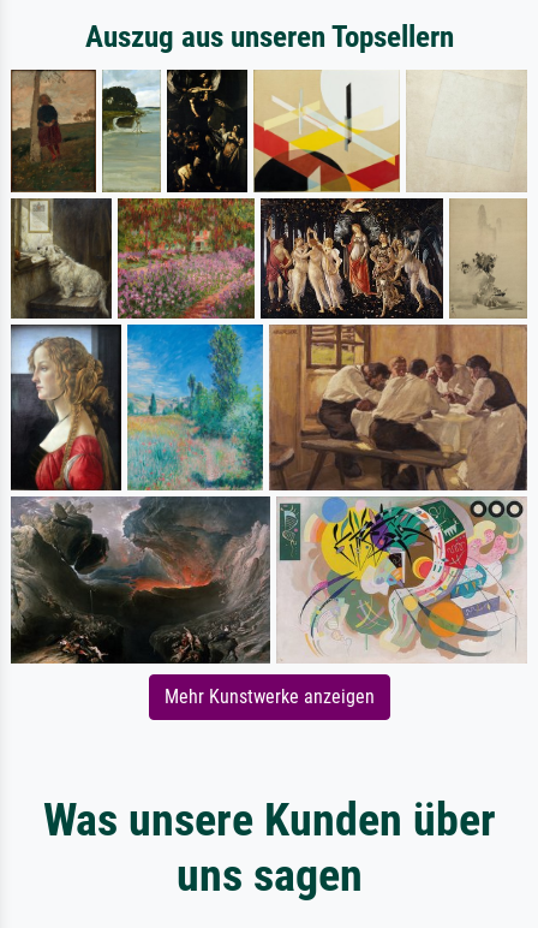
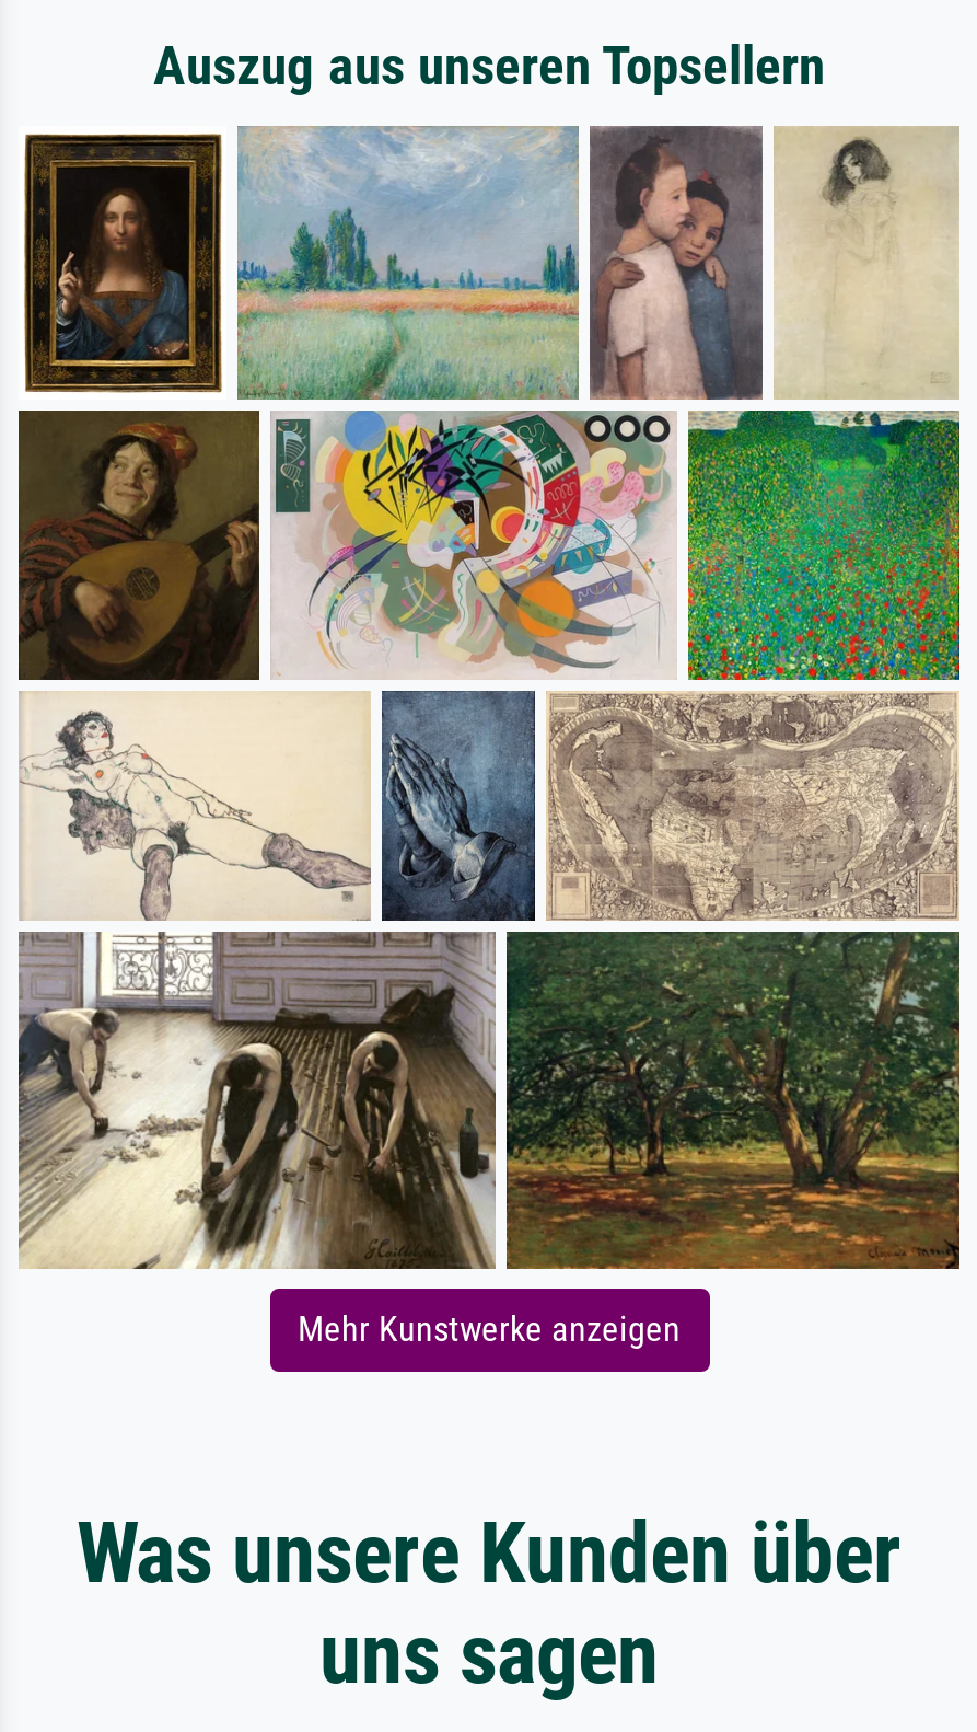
- [image]
+ [image]
